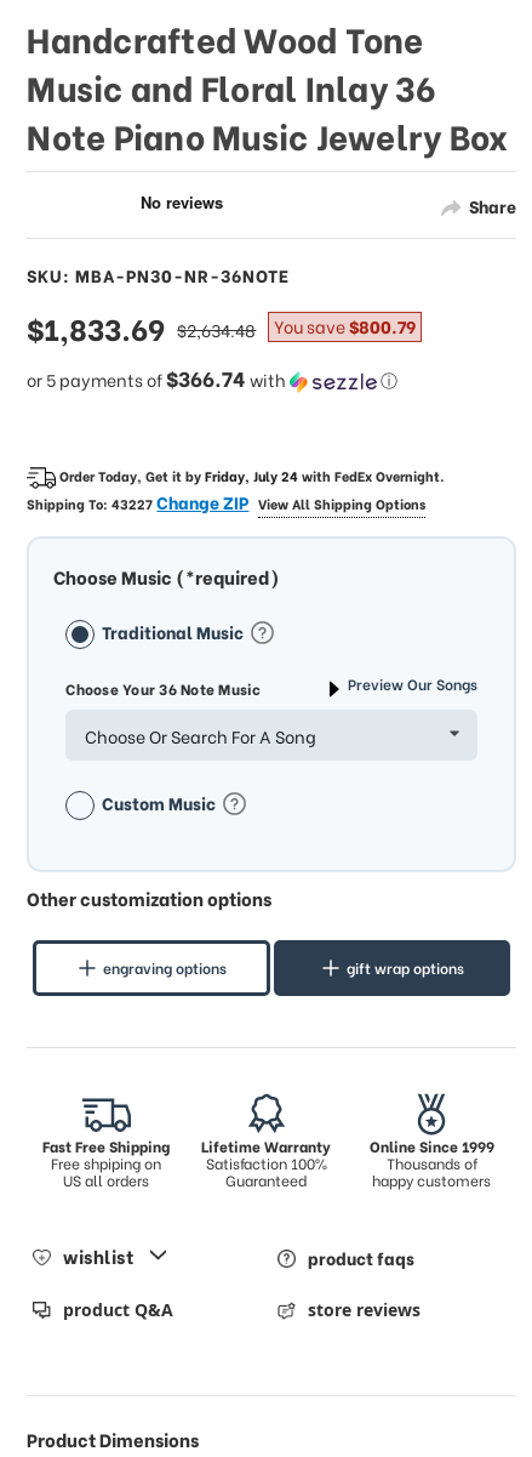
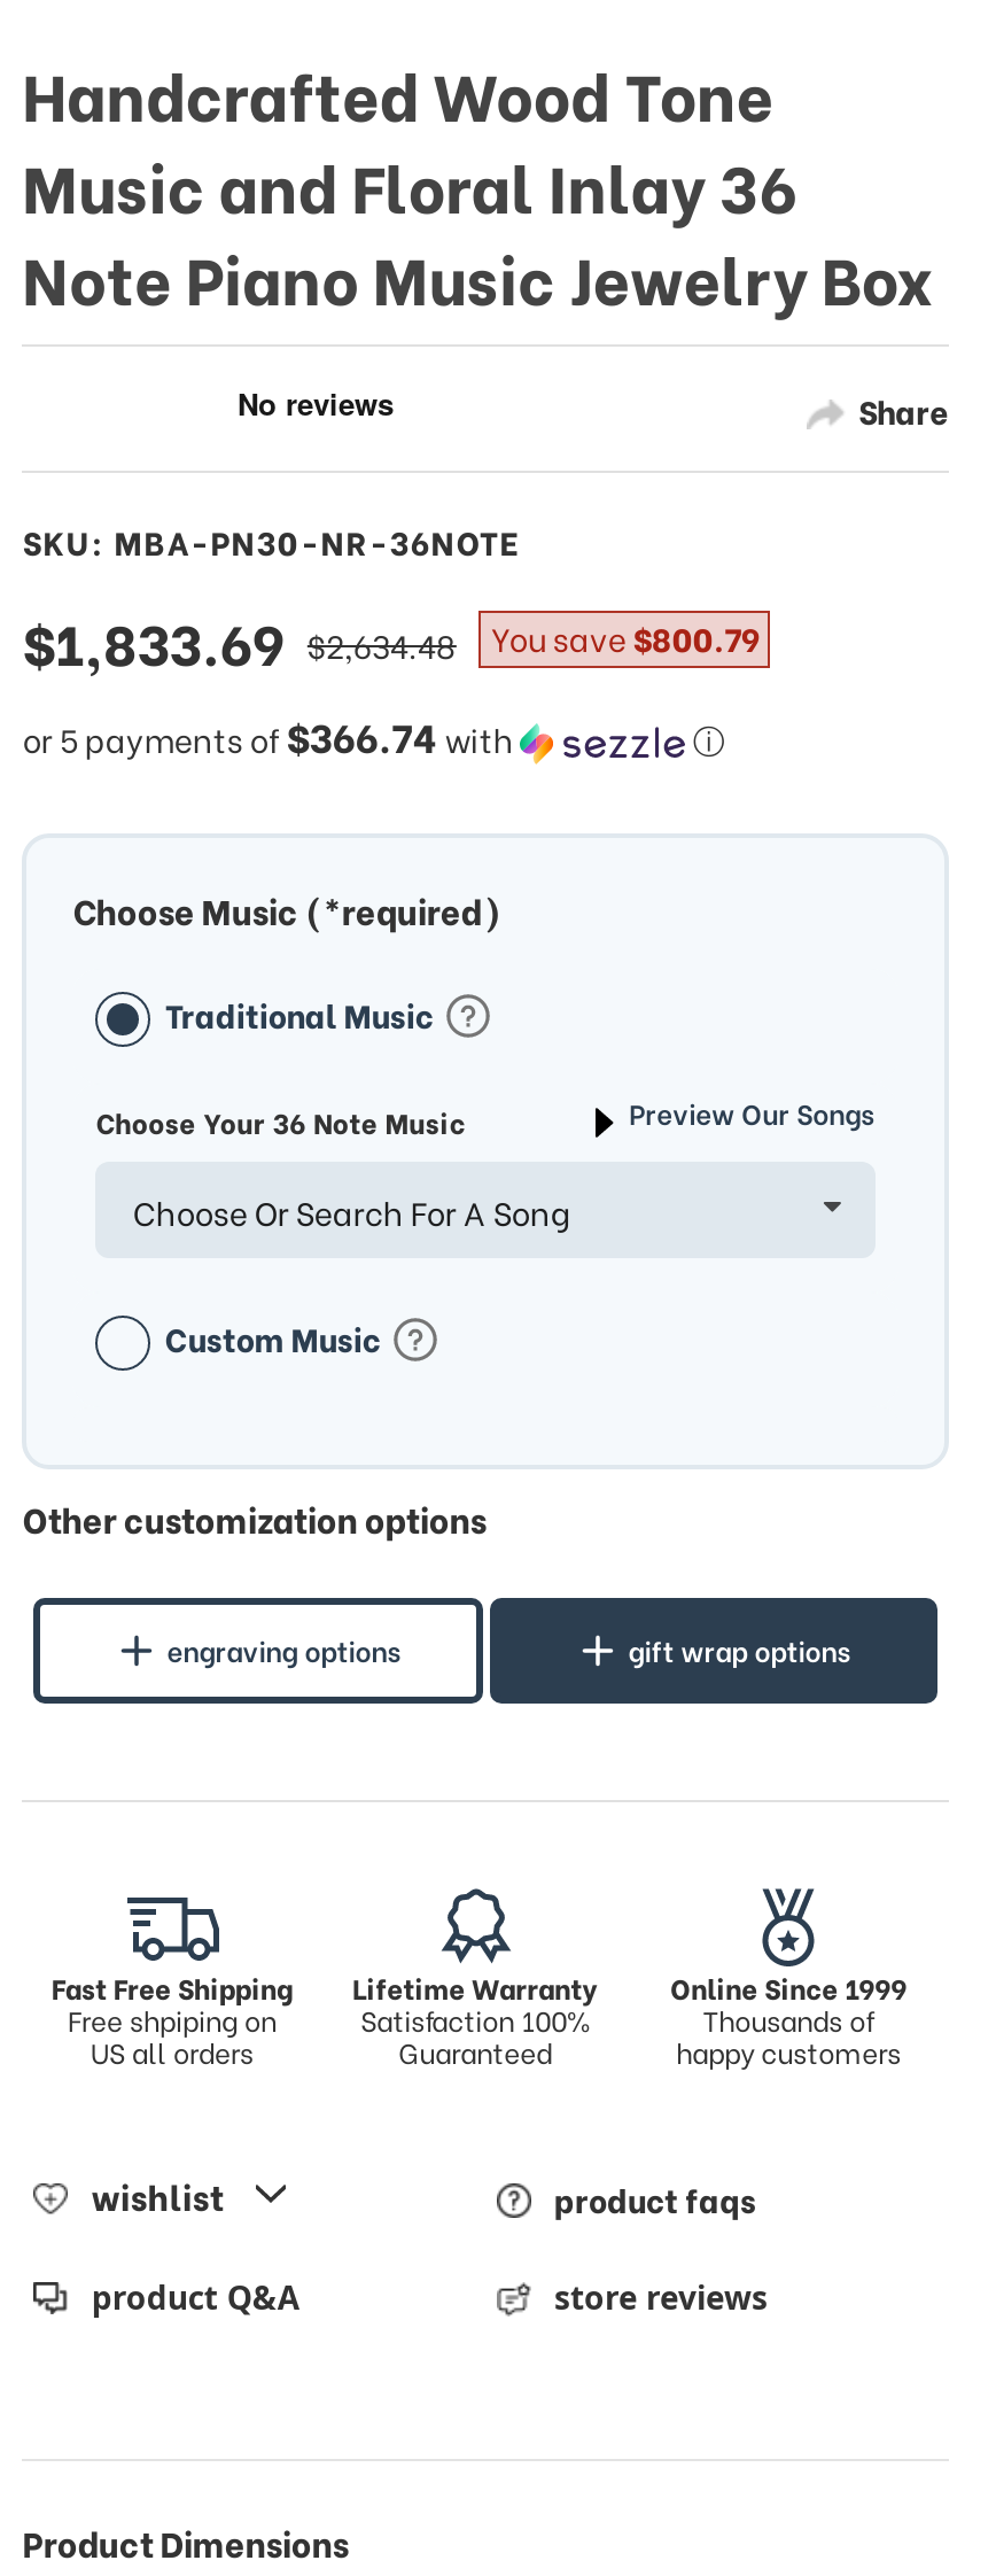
- Order Today, Get it by Friday, July 24 with FedEx Overnight.
- Shipping To: 43227 Change ZIP View All Shipping Options
